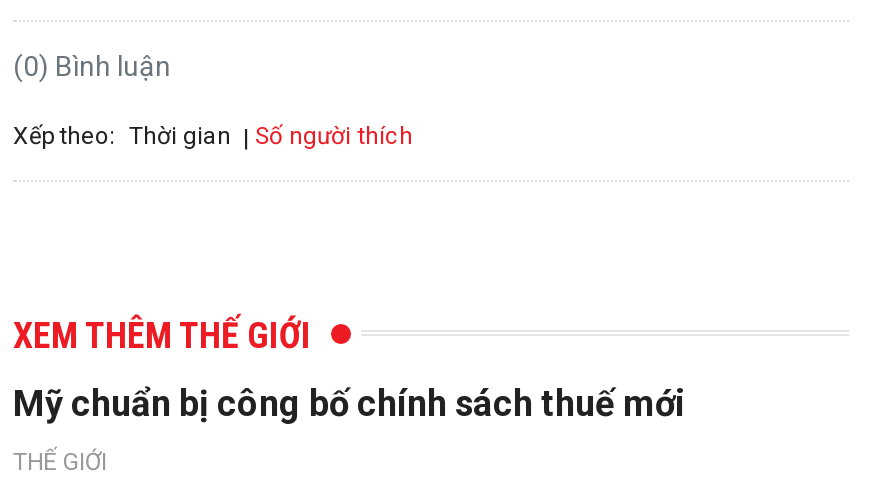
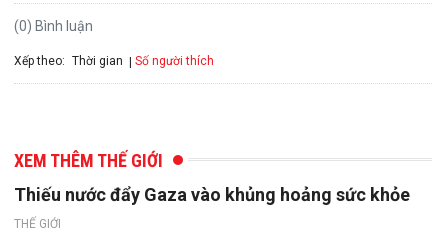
- Mỹ chuẩn bị công bố chính sách thuế mới
+ Thiếu nước đẩy Gaza vào khủng hoảng sức khỏe
